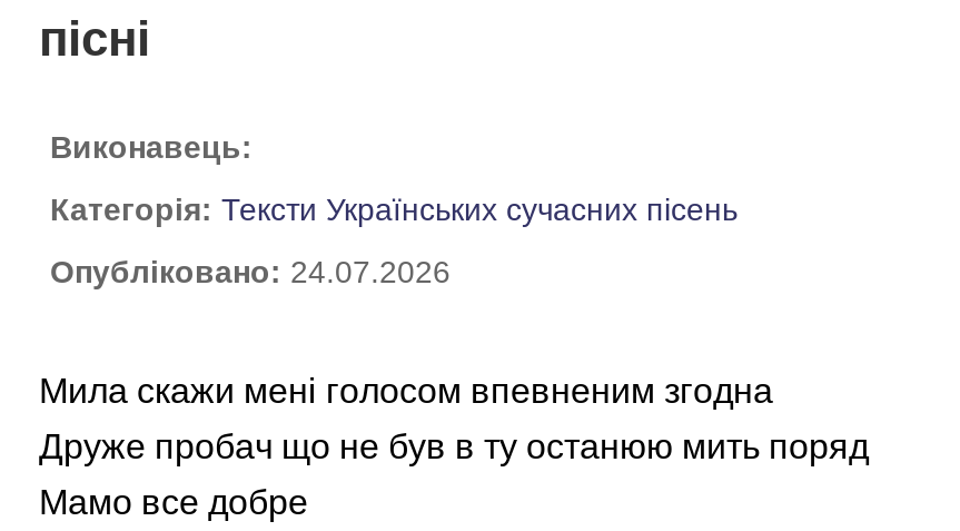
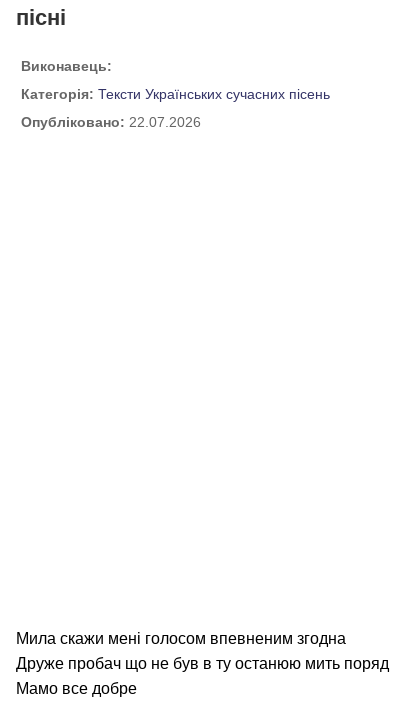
- Опубліковано: 24.07.2026
+ Опубліковано: 22.07.2026
